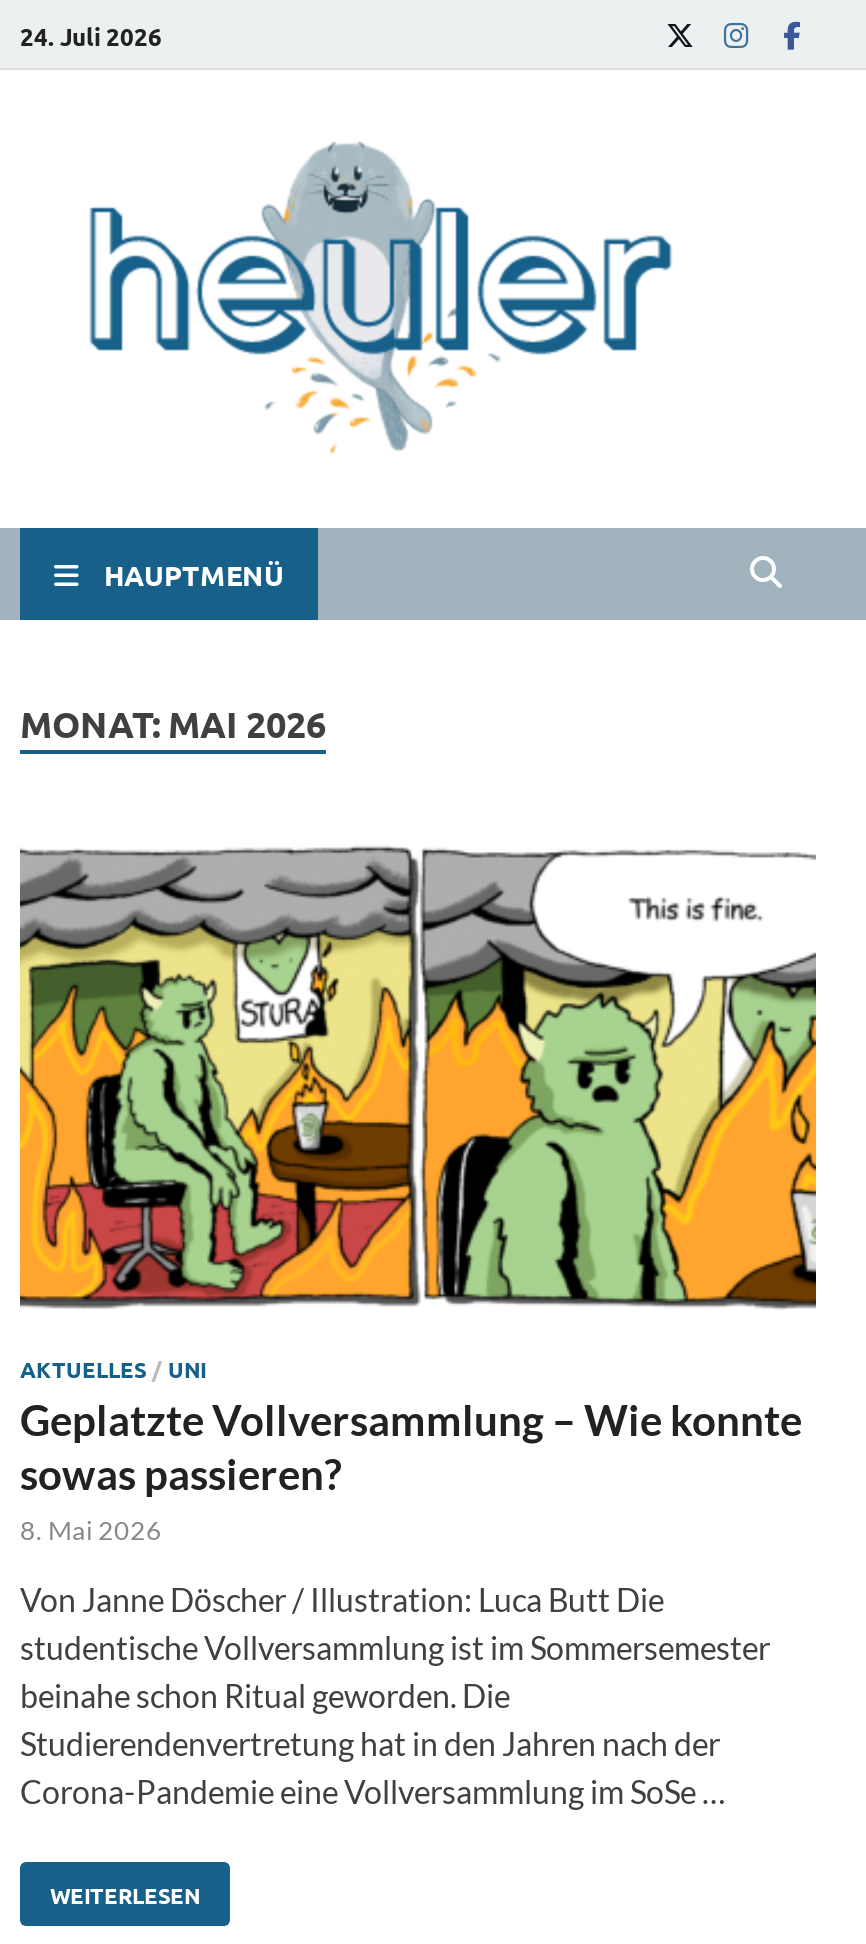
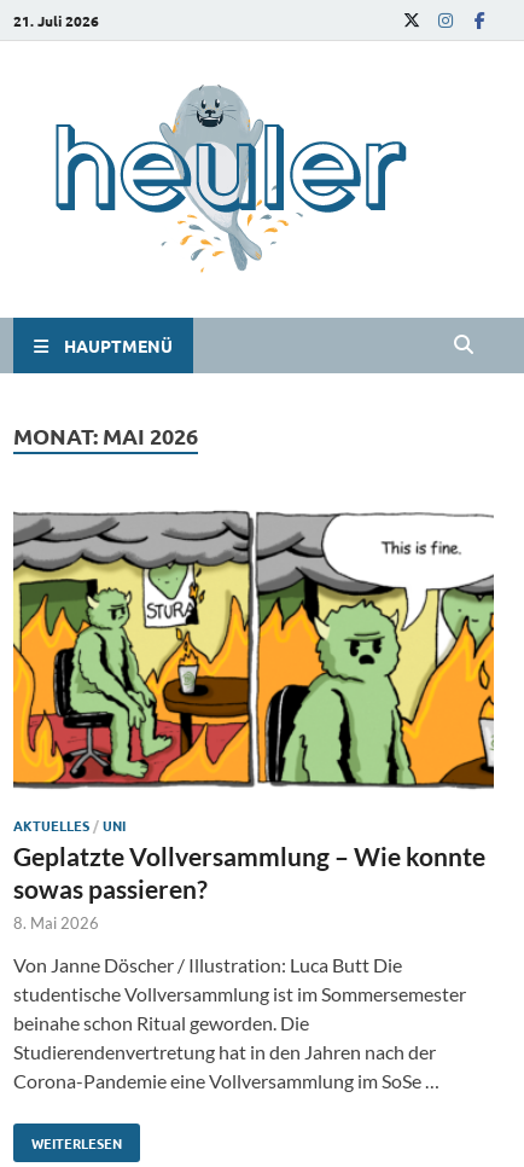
- 24. Juli 2026
+ 21. Juli 2026
